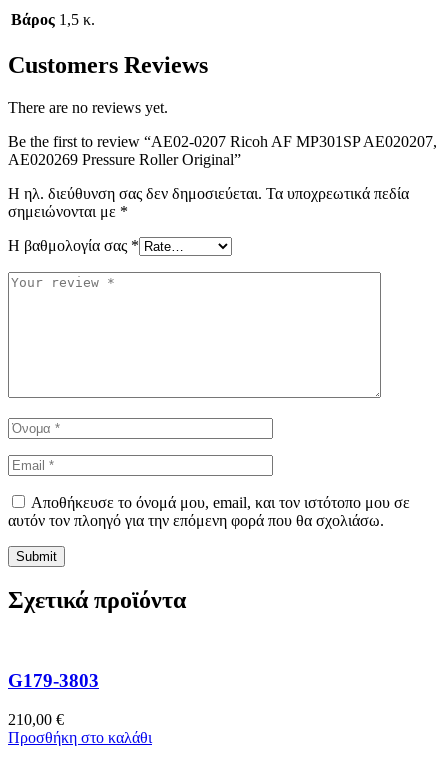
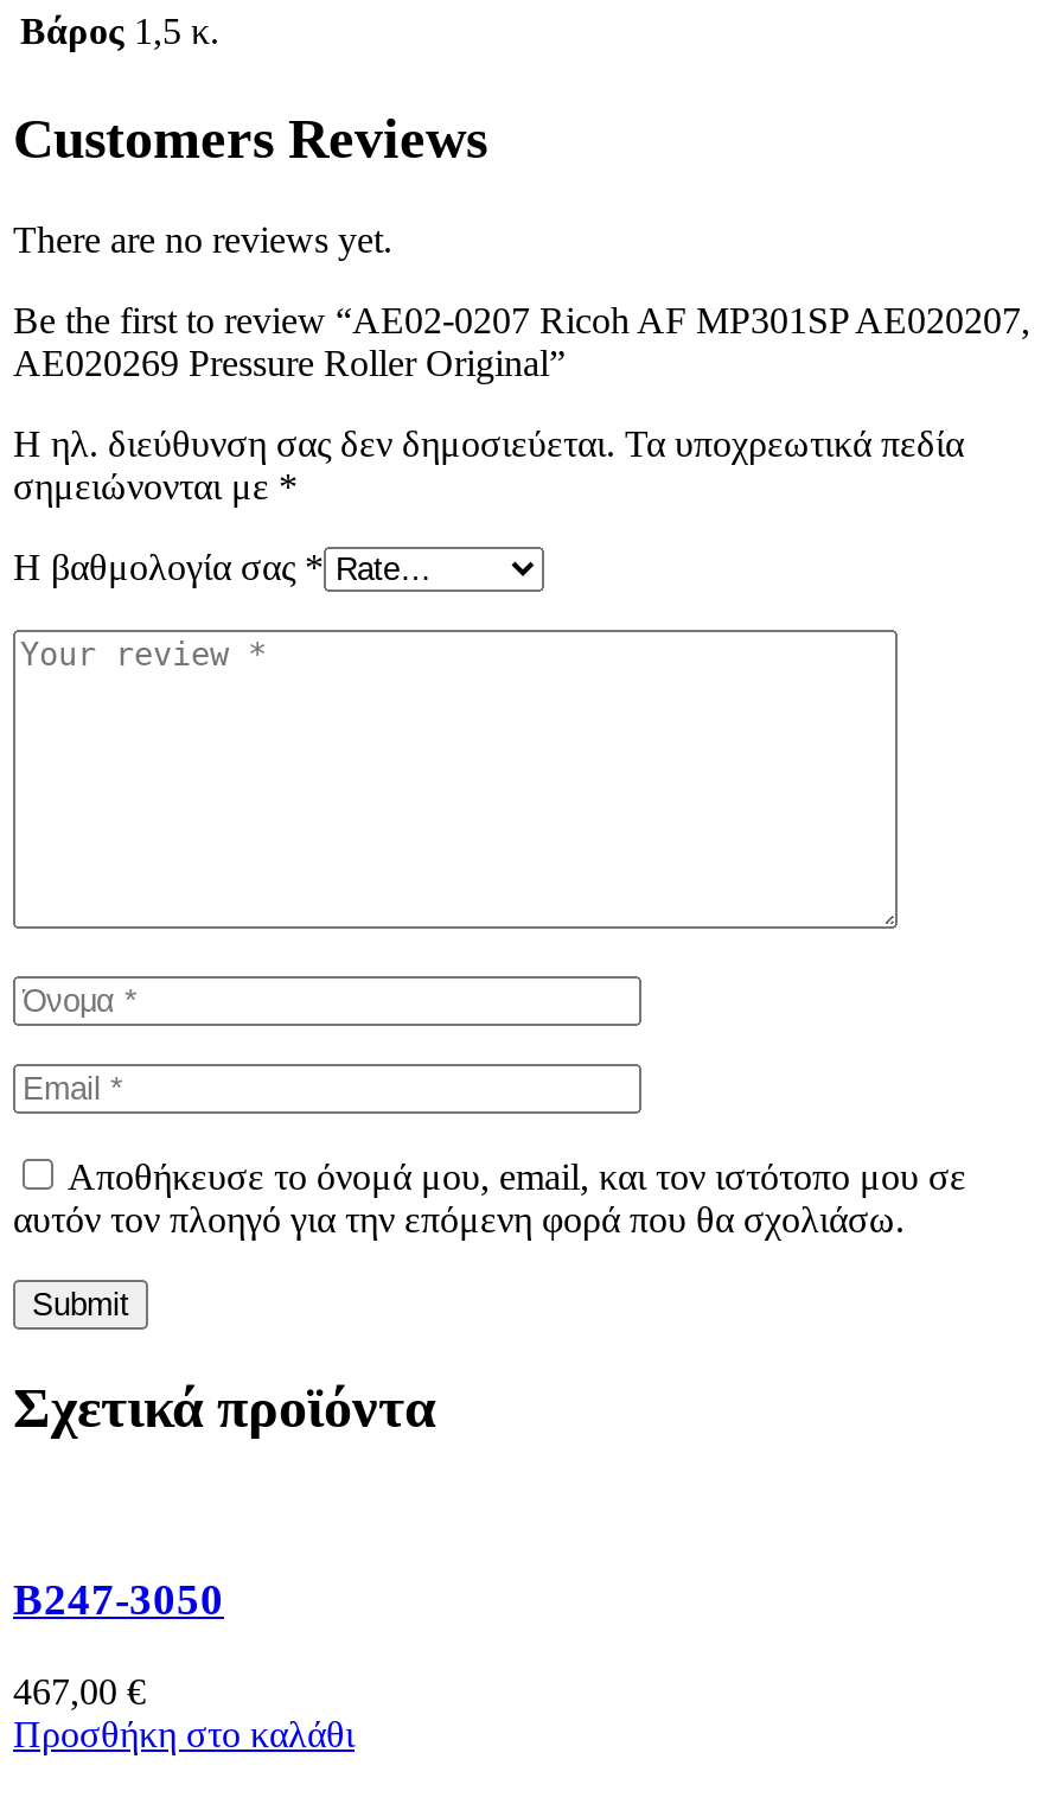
- G179-3803
+ B247-3050

- 210,00 €
+ 467,00 €
